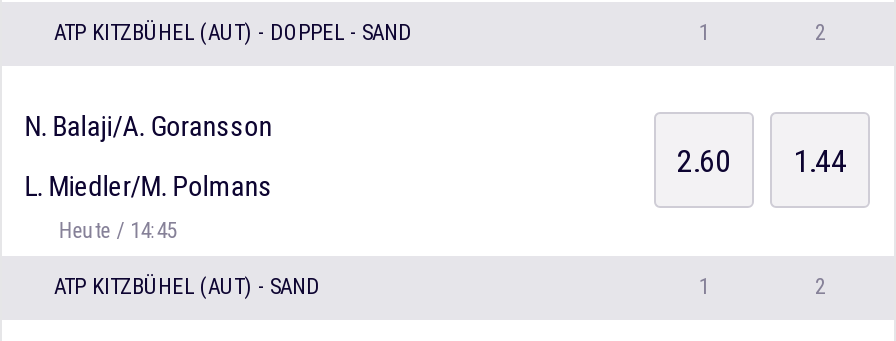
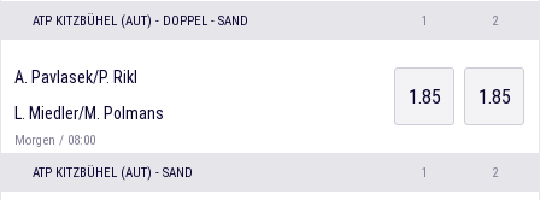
- N. Balaji/A. Goransson
+ A. Pavlasek/P. Rikl

- 2.60
- 1.44
+ 1.85
+ 1.85

- Heute / 14:45
+ Morgen / 08:00
